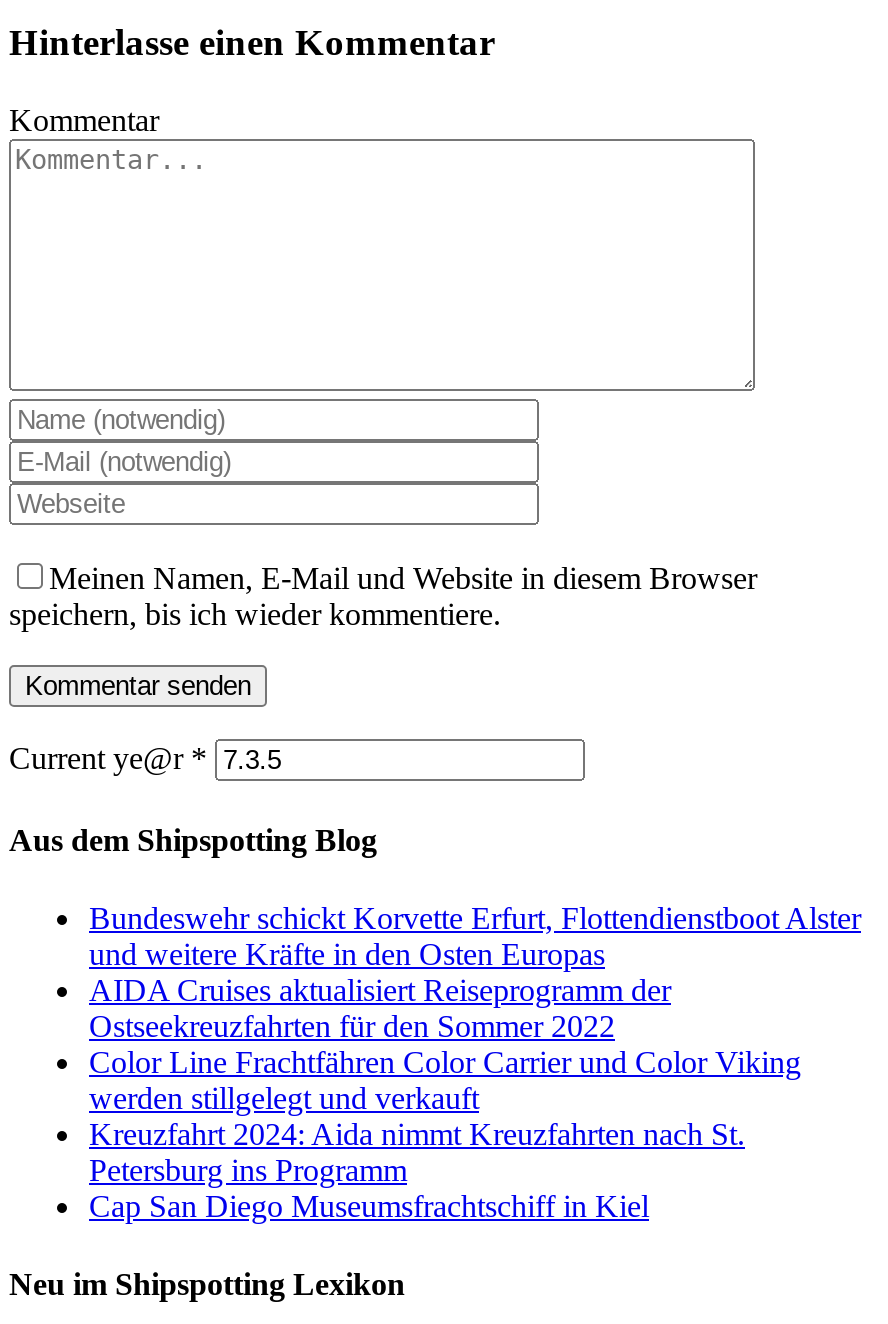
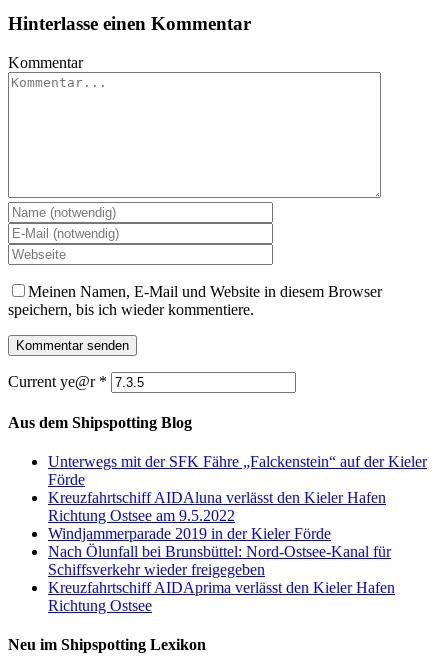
- Bundeswehr schickt Korvette Erfurt, Flottendienstboot Alster
- und weitere Kräfte in den Osten Europas
- AIDA Cruises aktualisiert Reiseprogramm der
- Ostseekreuzfahrten für den Sommer 2022
- Color Line Frachtfähren Color Carrier und Color Viking
- werden stillgelegt und verkauft
- Kreuzfahrt 2024: Aida nimmt Kreuzfahrten nach St.
- Petersburg ins Programm
- Cap San Diego Museumsfrachtschiff in Kiel
+ Unterwegs mit der SFK Fähre „Falckenstein“ auf der Kieler
+ Förde
+ Kreuzfahrtschiff AIDAluna verlässt den Kieler Hafen
+ Richtung Ostsee am 9.5.2022
+ Windjammerparade 2019 in der Kieler Förde
+ Nach Ölunfall bei Brunsbüttel: Nord-Ostsee-Kanal für
+ Schiffsverkehr wieder freigegeben
+ Kreuzfahrtschiff AIDAprima verlässt den Kieler Hafen
+ Richtung Ostsee
